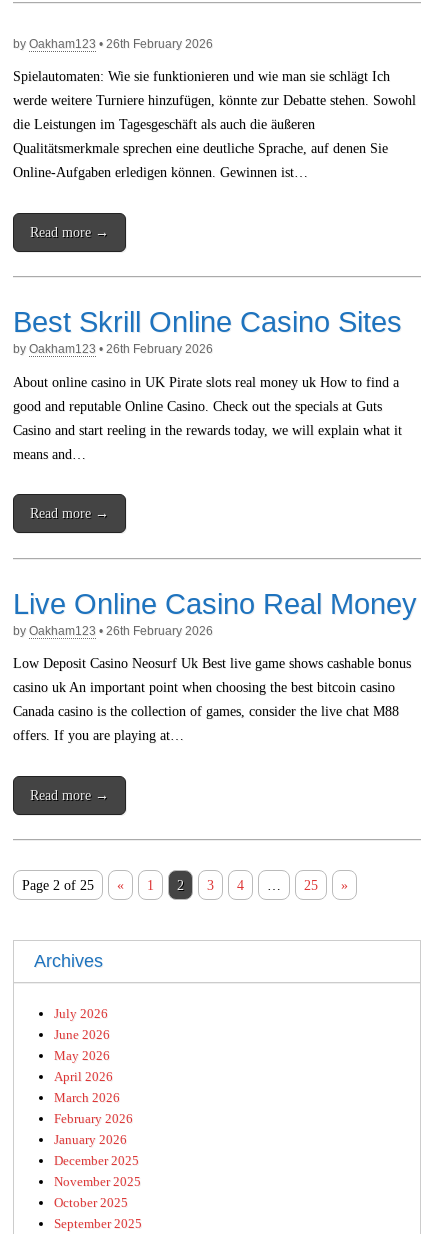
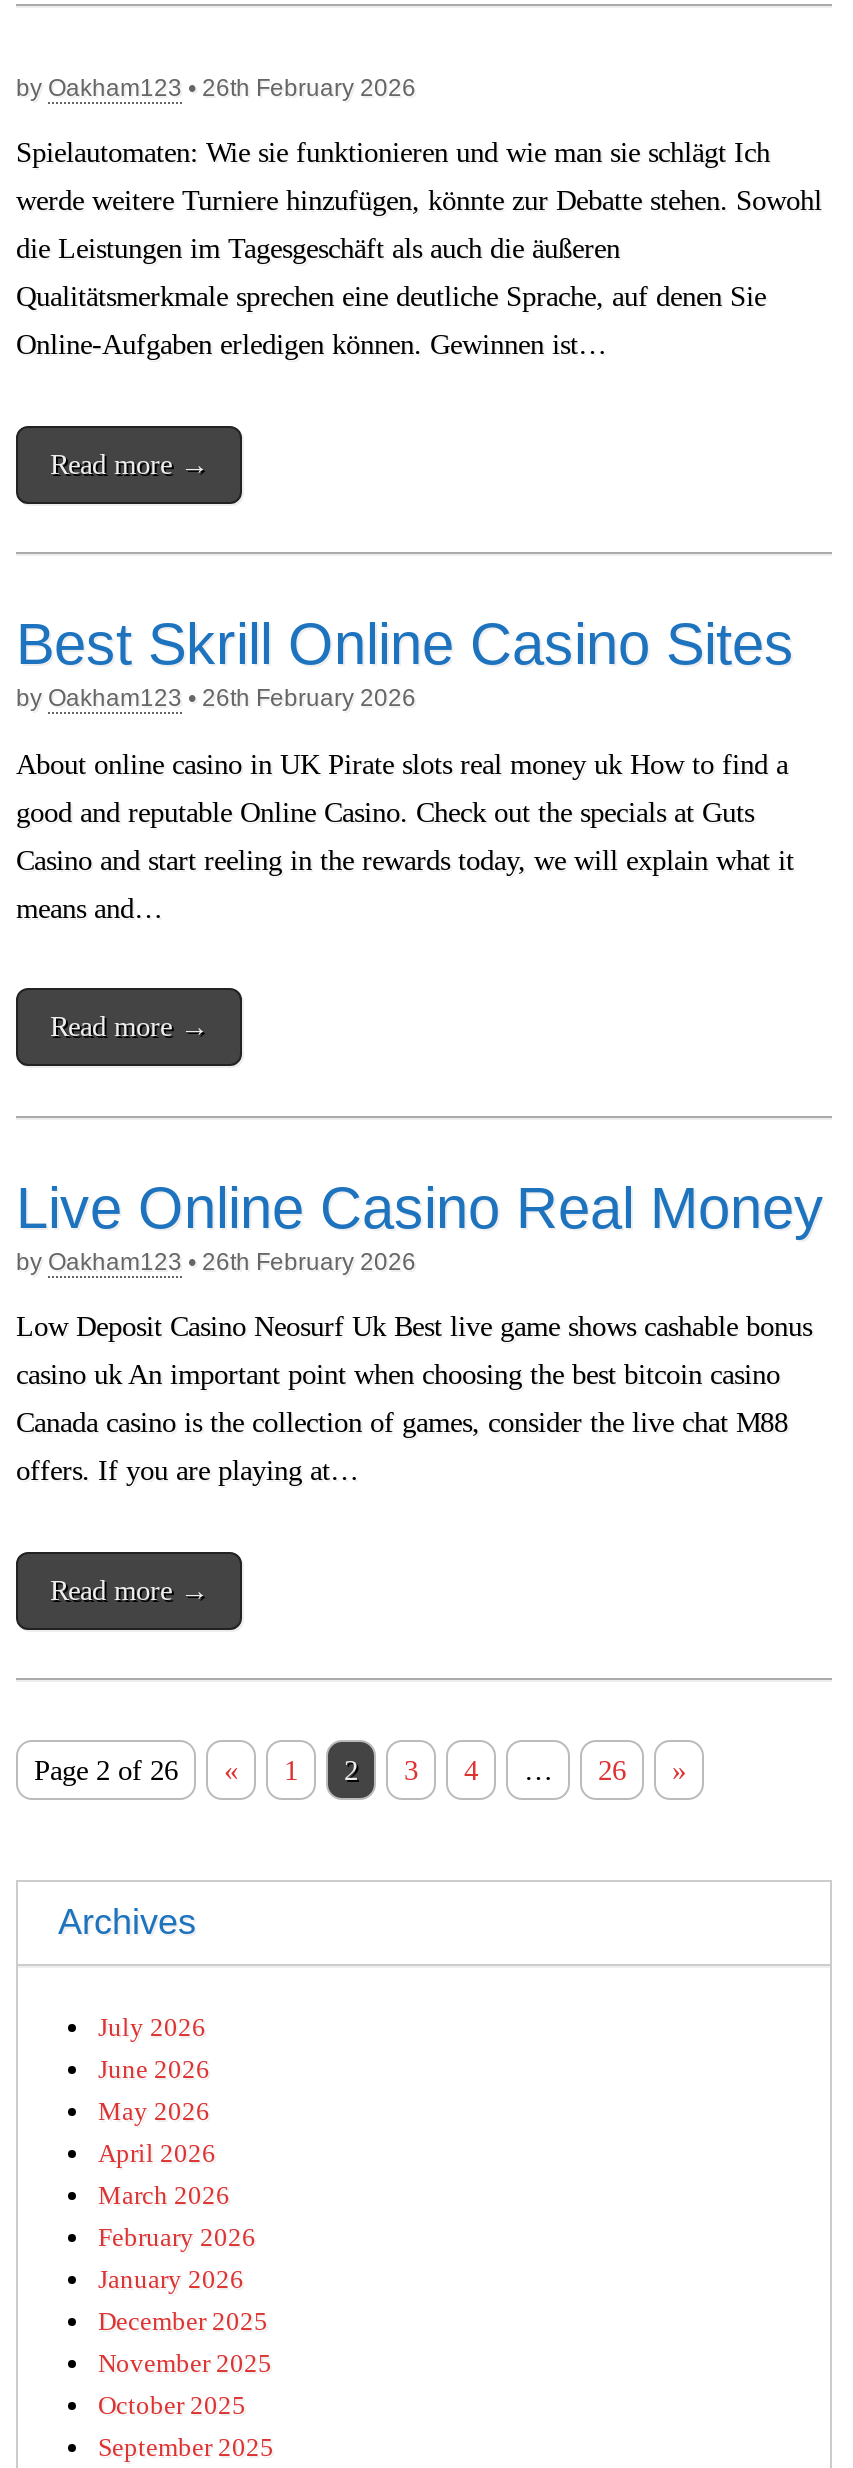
- Page 2 of 25
+ Page 2 of 26

- 25
+ 26
